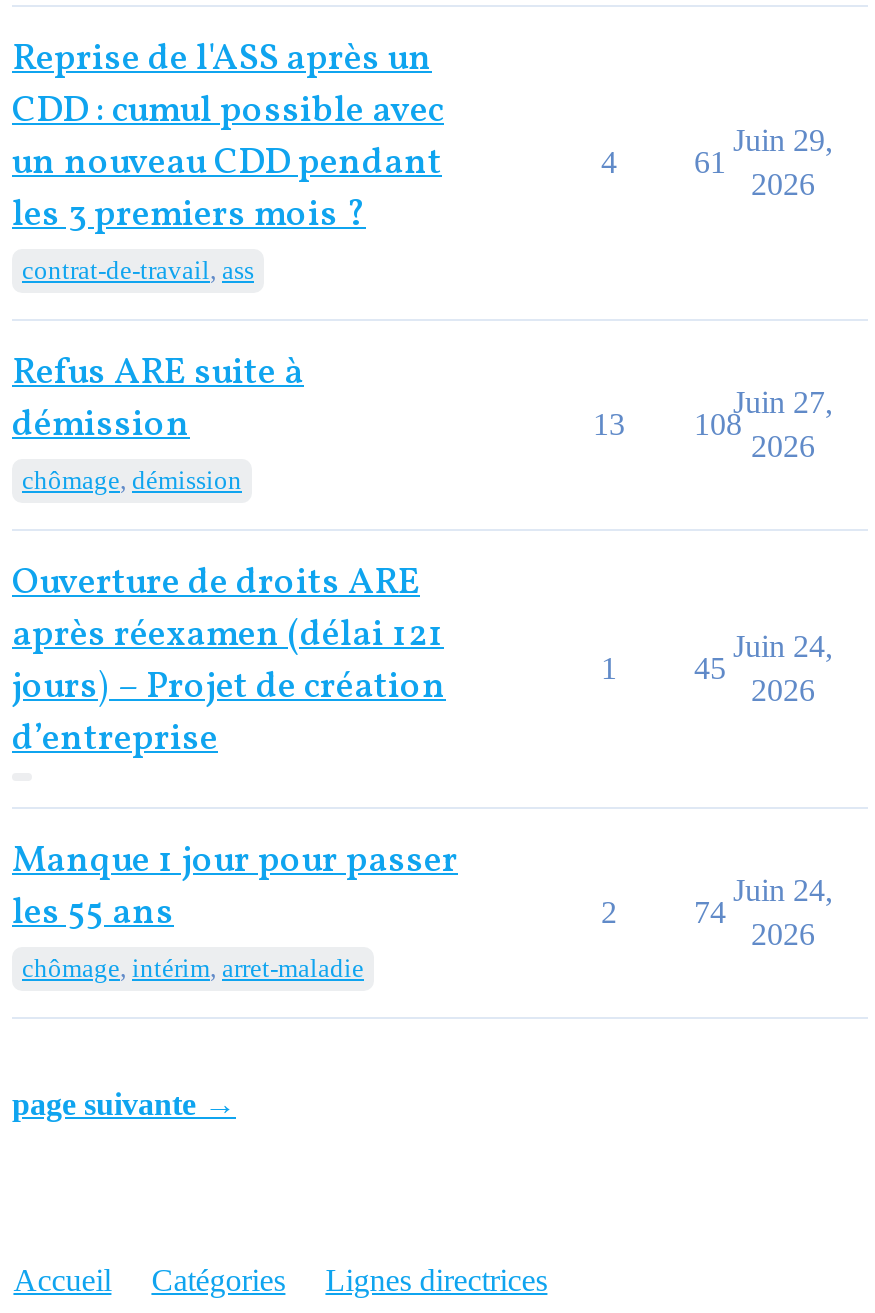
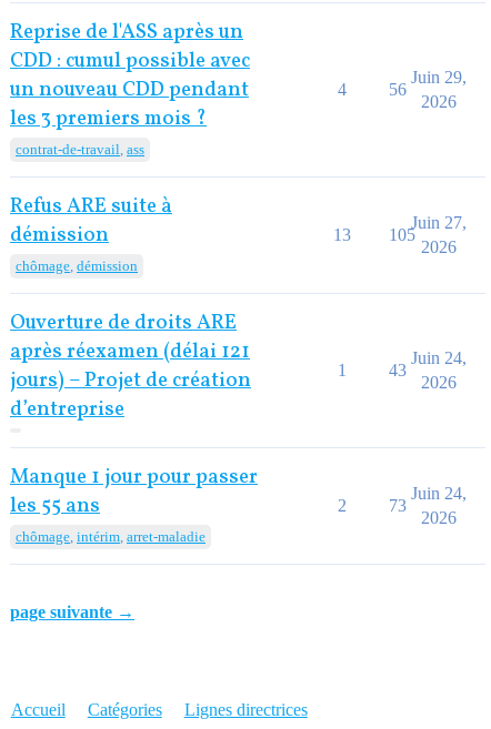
- 61
+ 56

- 108
+ 105

- 45
+ 43

- 74
+ 73
